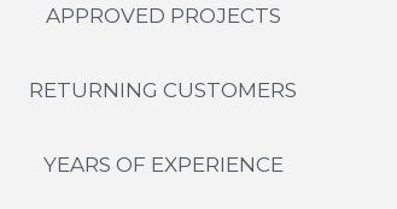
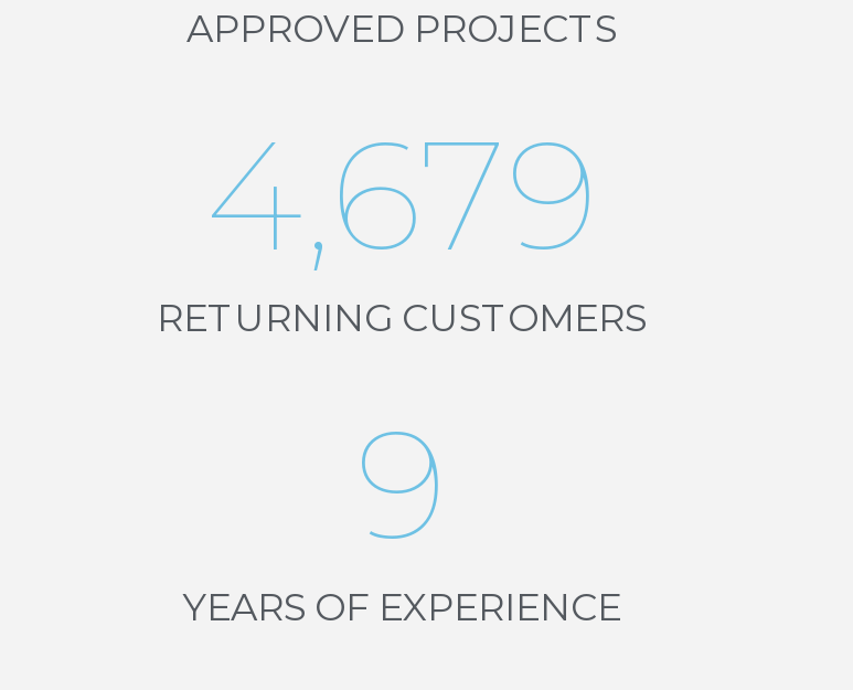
+ 4,679

+ 9
